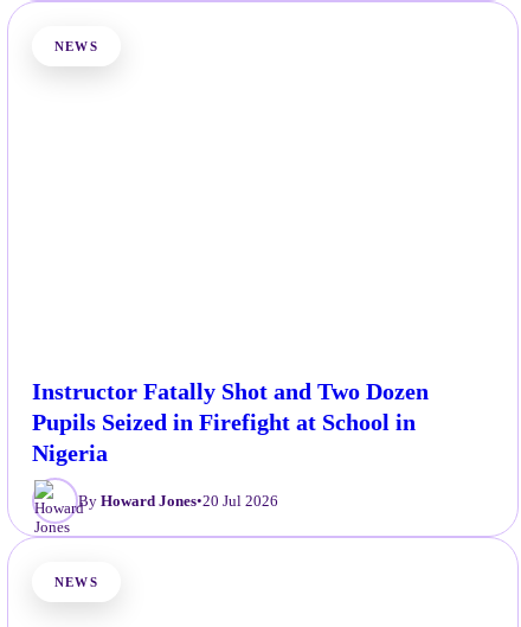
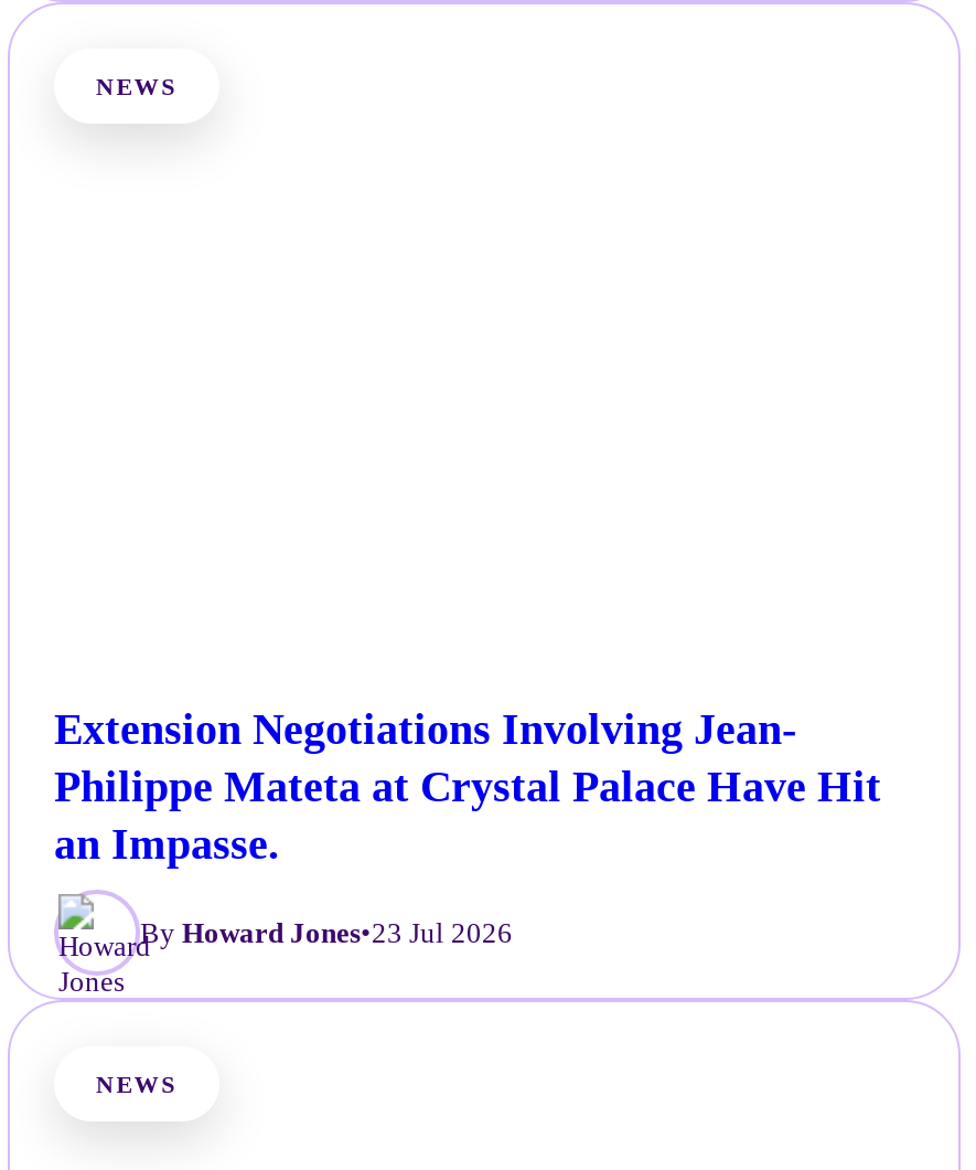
- Instructor Fatally Shot and Two Dozen
- Pupils Seized in Firefight at School in
- Nigeria
+ Extension Negotiations Involving Jean-
+ Philippe Mateta at Crystal Palace Have Hit
+ an Impasse.

- By Howard Jones•20 Jul 2026
+ By Howard Jones•23 Jul 2026
